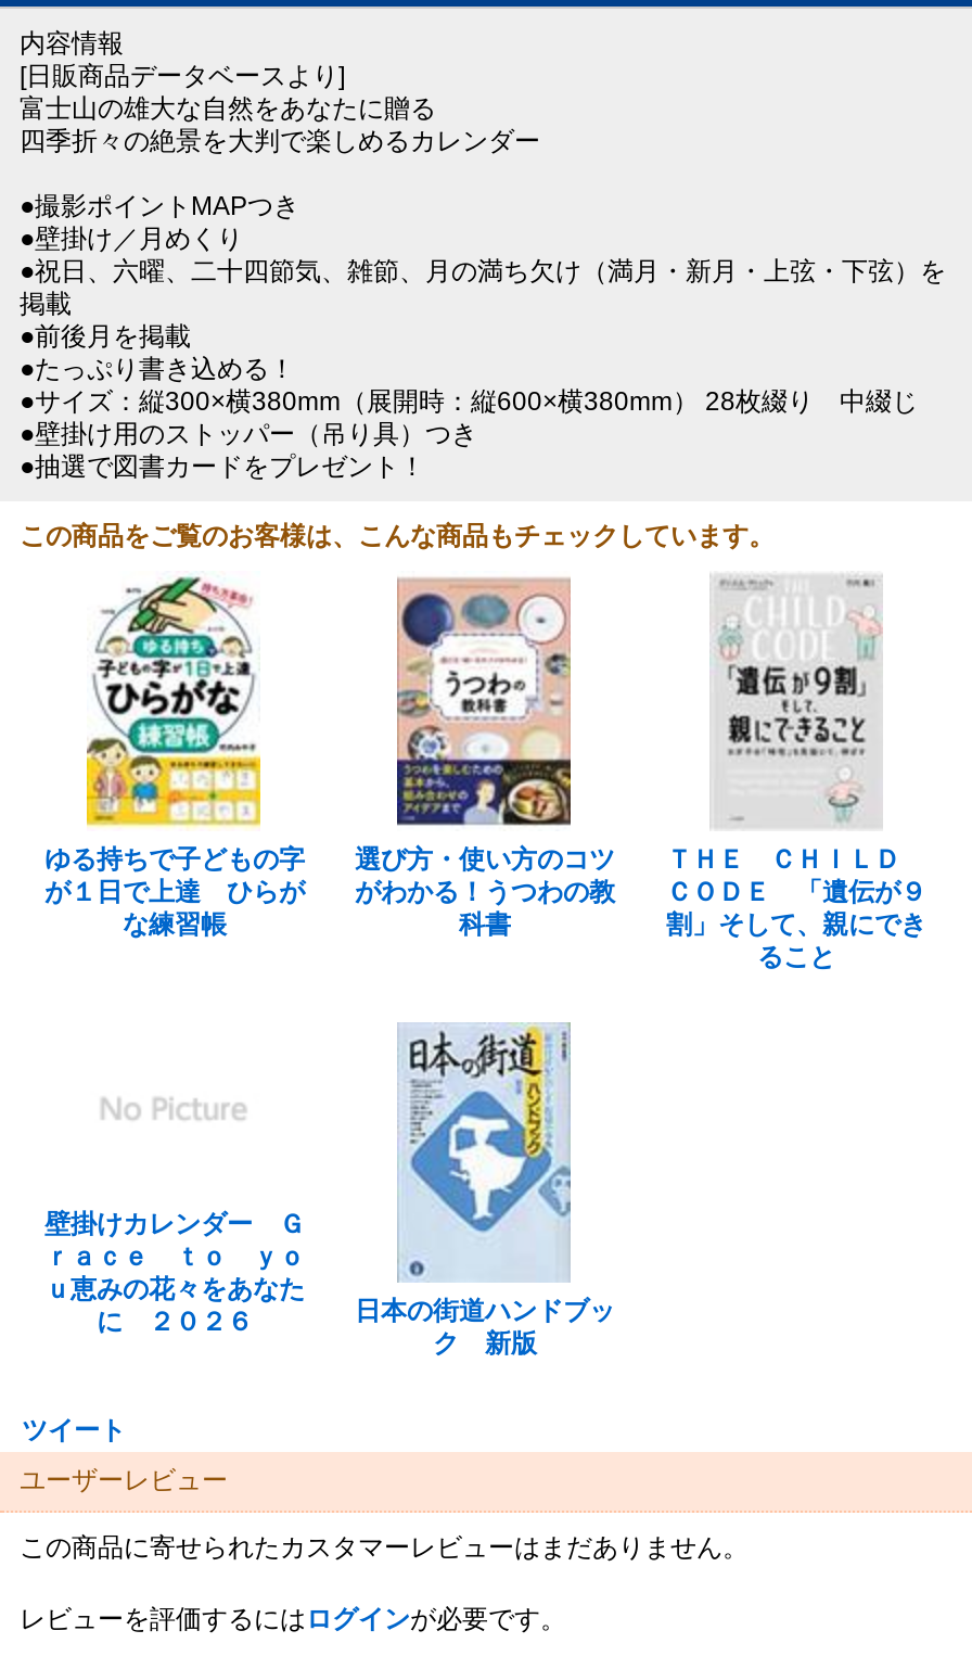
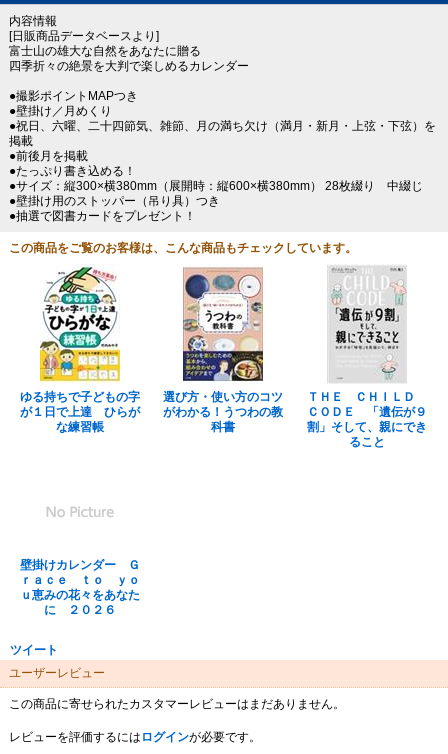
- [image]
- 日本の街道ハンドブッ
- ク 新版
